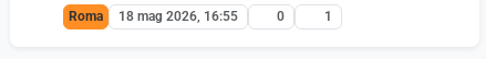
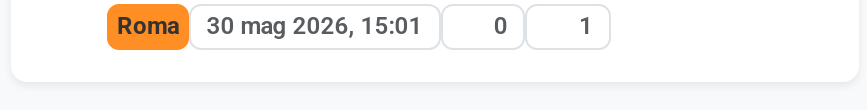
- Roma 18 mag 2026, 16:55
+ Roma 30 mag 2026, 15:01
